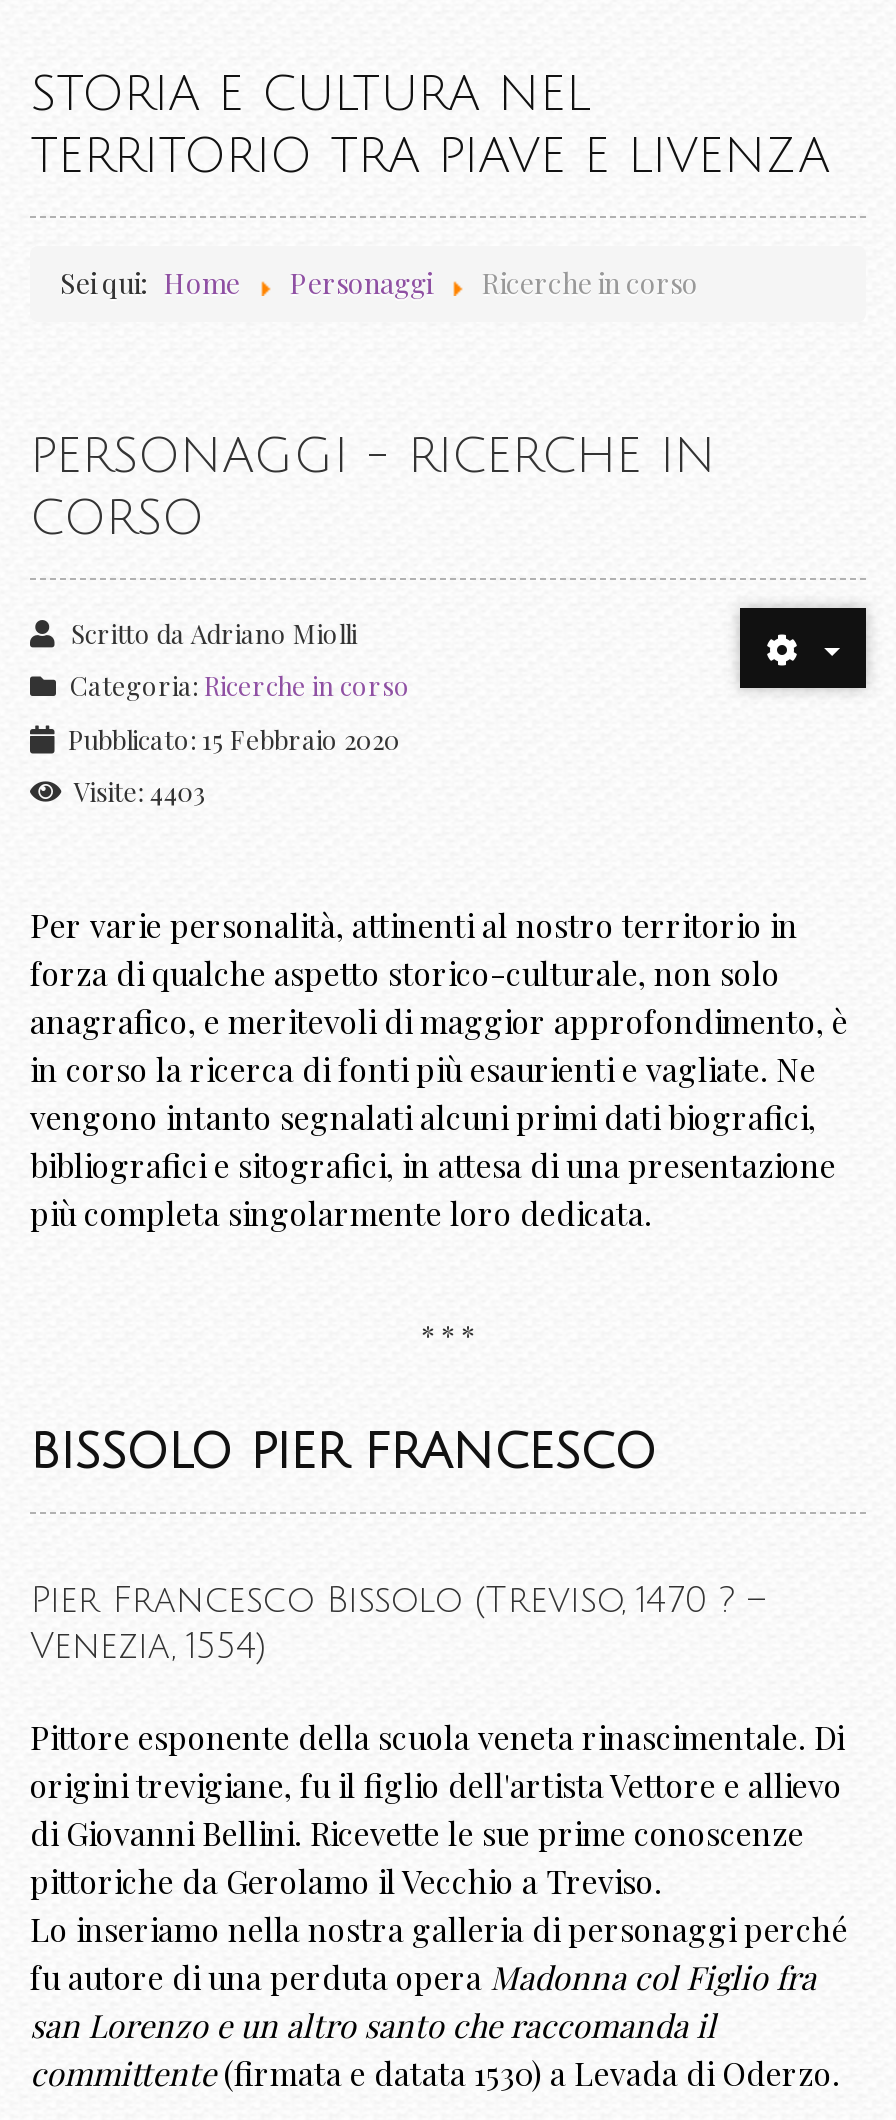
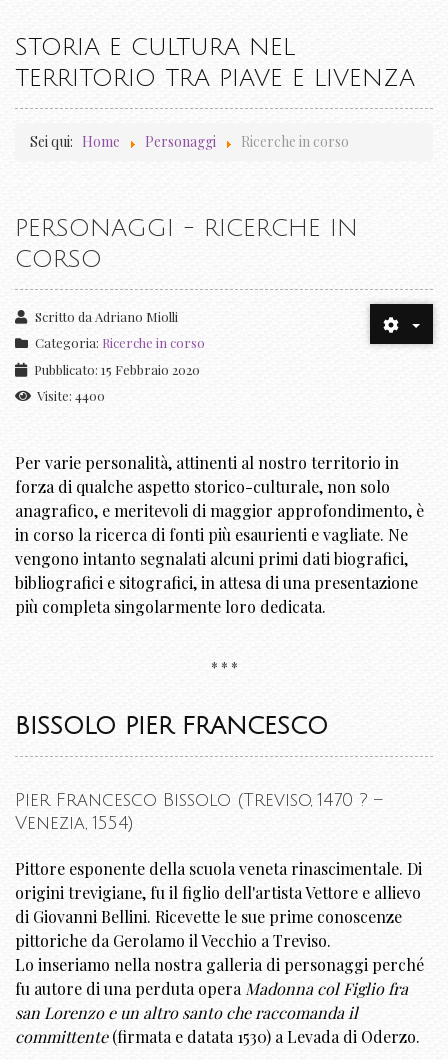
- Visite: 4403
+ Visite: 4400
